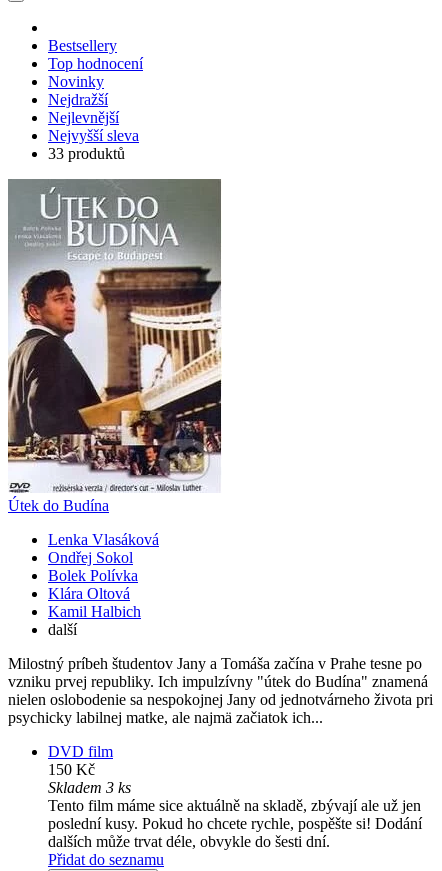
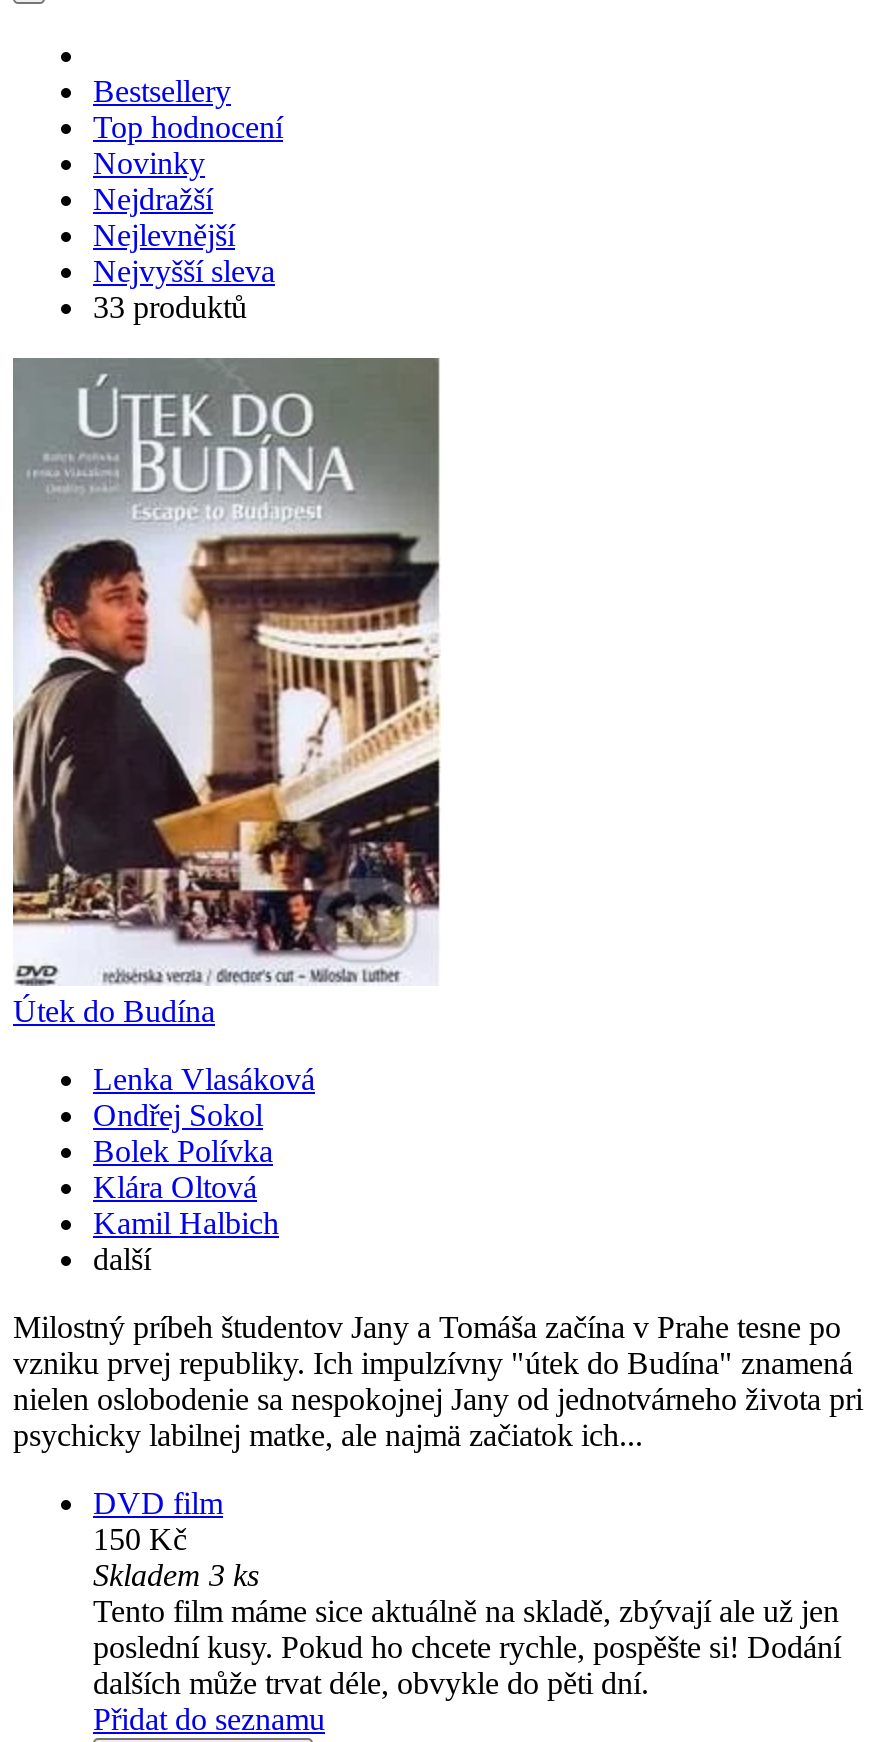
- dalších může trvat déle, obvykle do šesti dní.
+ dalších může trvat déle, obvykle do pěti dní.
